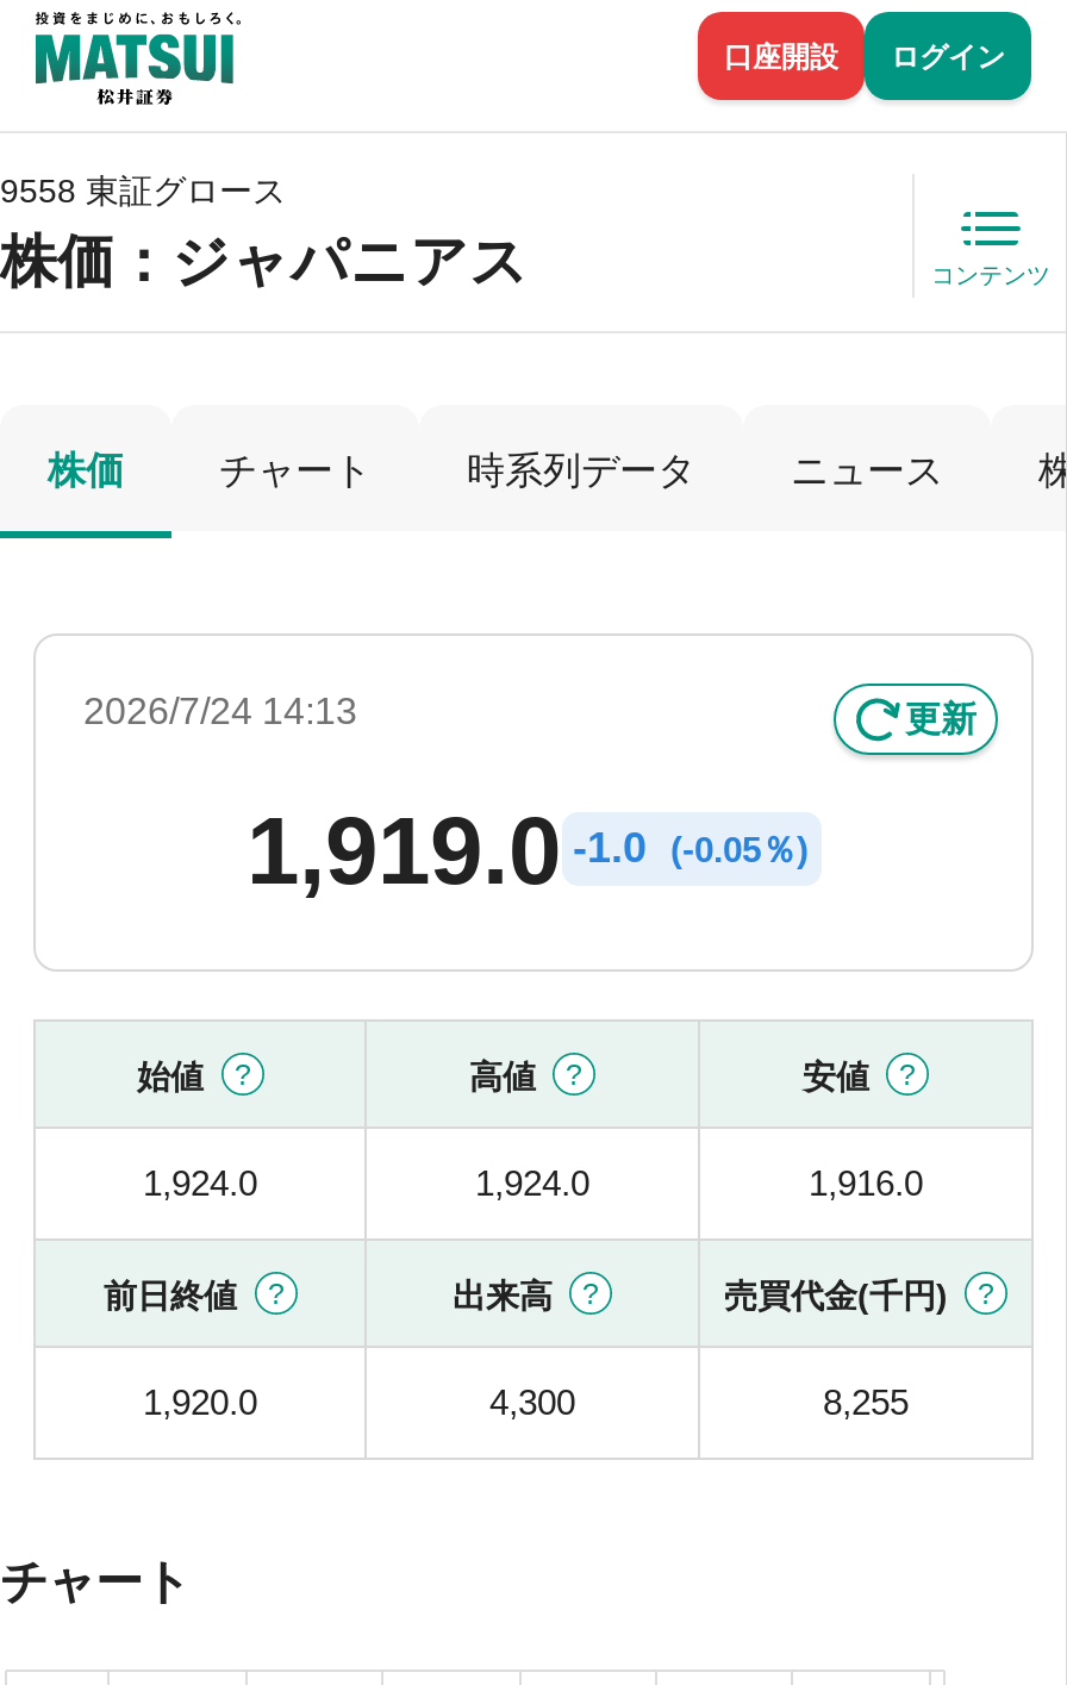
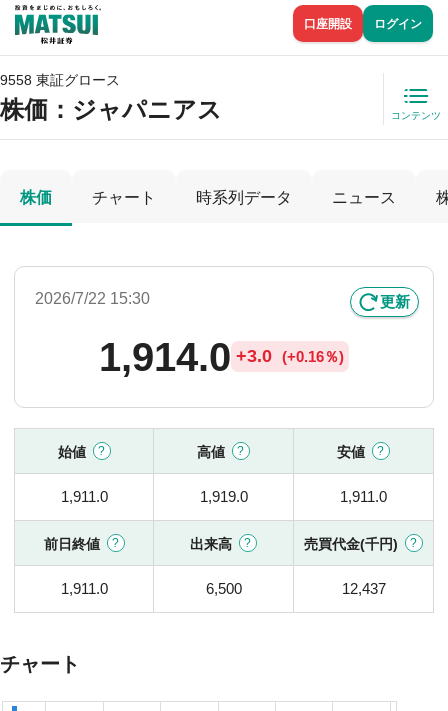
- 2026/7/24 14:13
+ 2026/7/22 15:30

- 1,919.0 -1.0 (- 0.05％)
+ 1,914.0 +3.0 (+ 0.16％)

- 1,924.0
+ 1,911.0

- 1,924.0
+ 1,919.0

- 1,916.0
+ 1,911.0

- 1,920.0
+ 1,911.0

- 4,300
+ 6,500

- 8,255
+ 12,437
